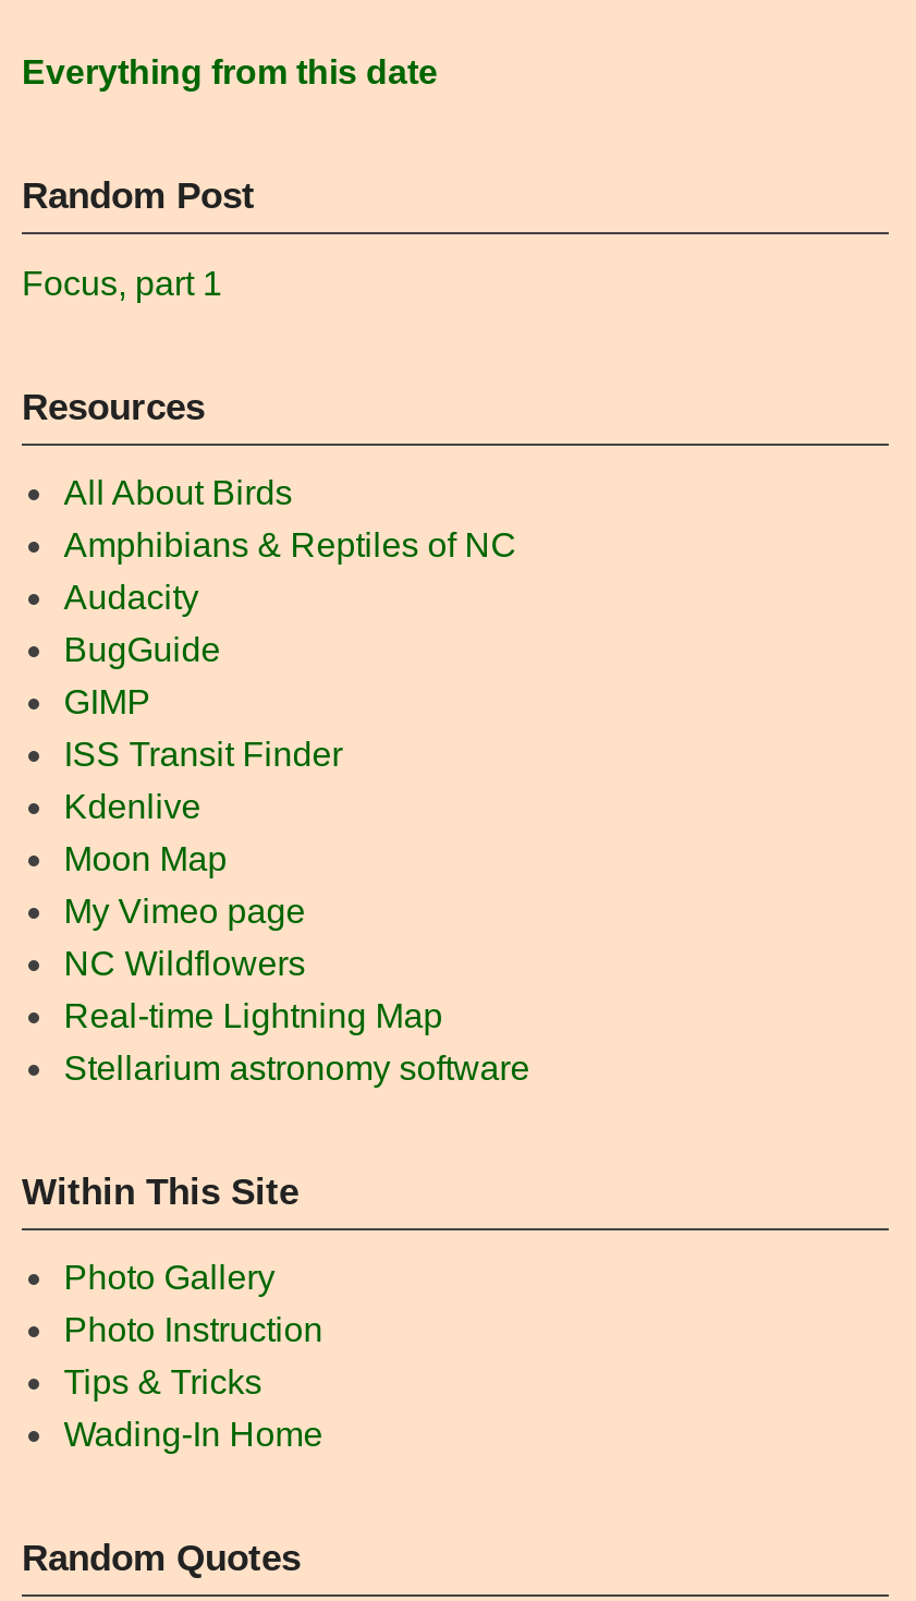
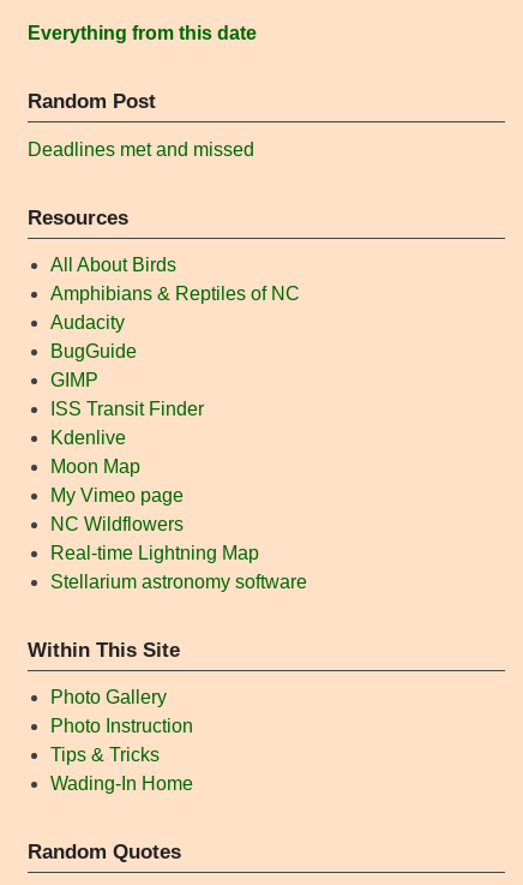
- Focus, part 1
+ Deadlines met and missed
